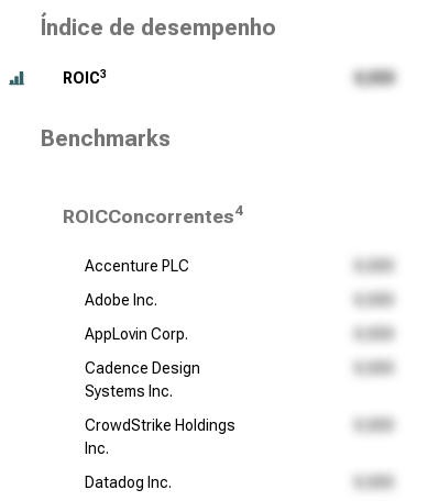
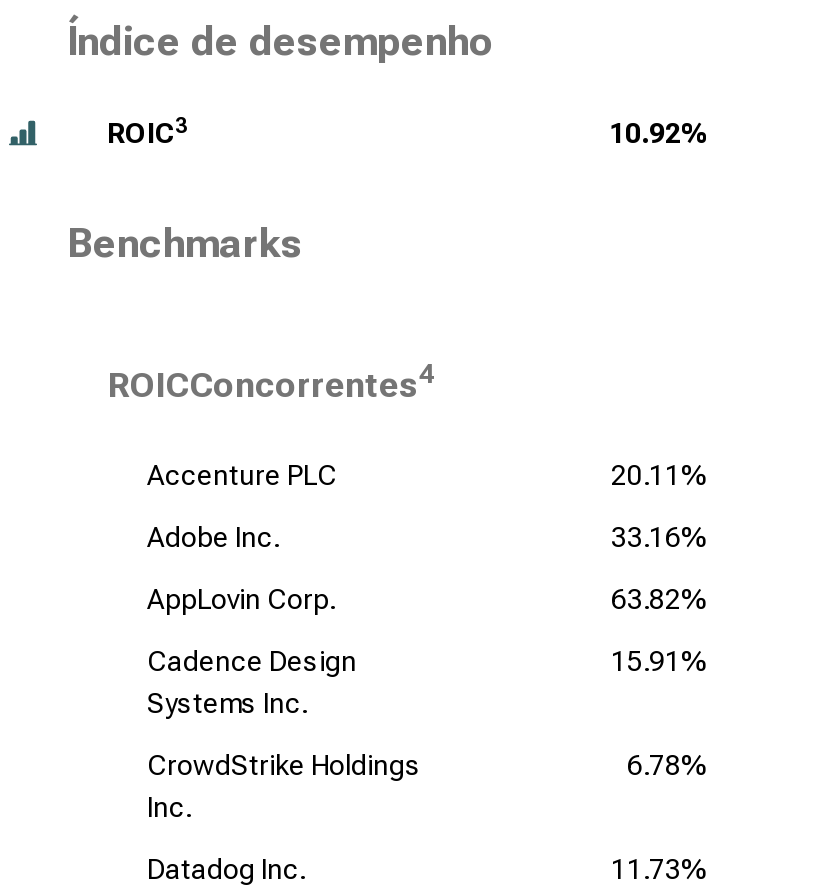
+ 10.92%

+ 20.11%

+ 33.16%

+ 63.82%

+ 15.91%

+ 6.78%

+ 11.73%
